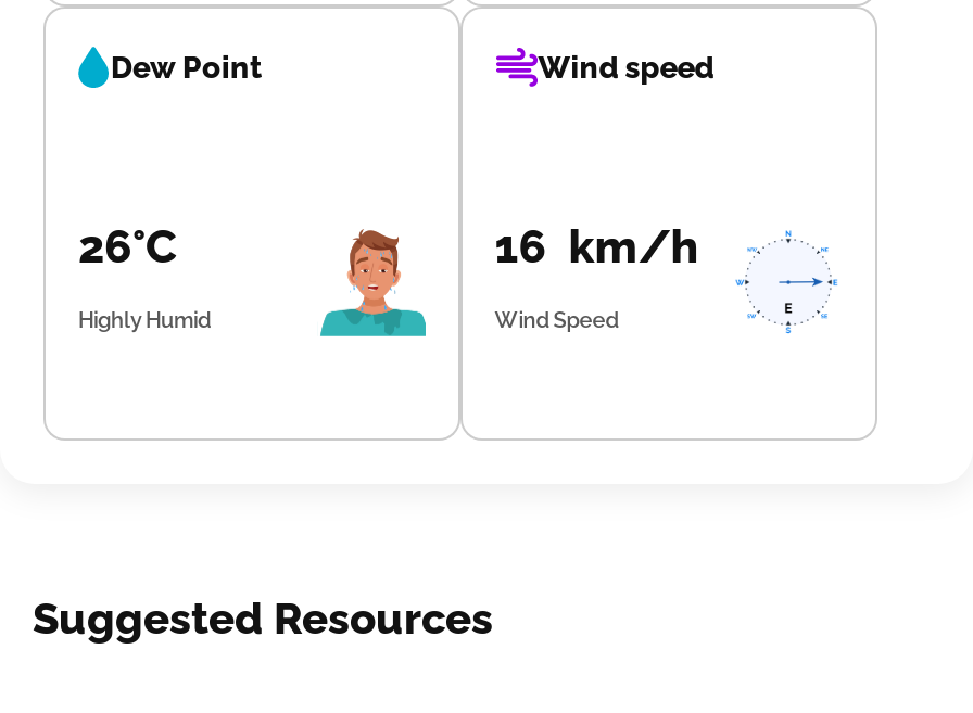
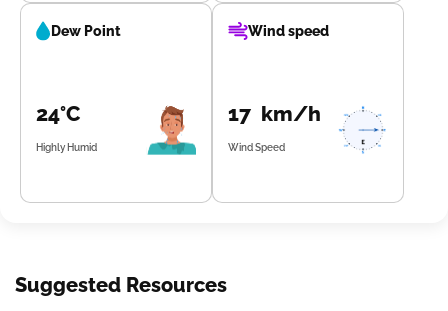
- 26°C
+ 24°C

- 16 km/h
+ 17 km/h
